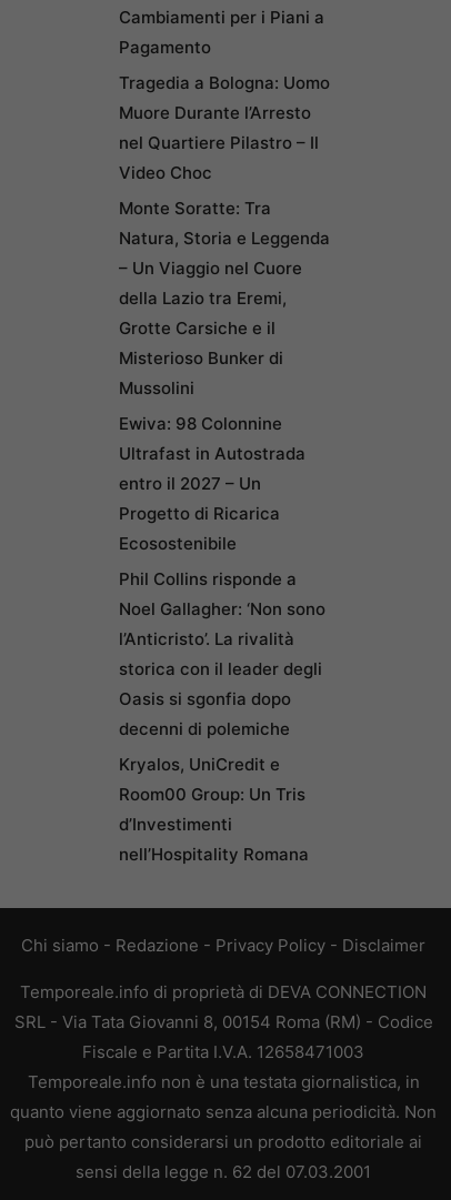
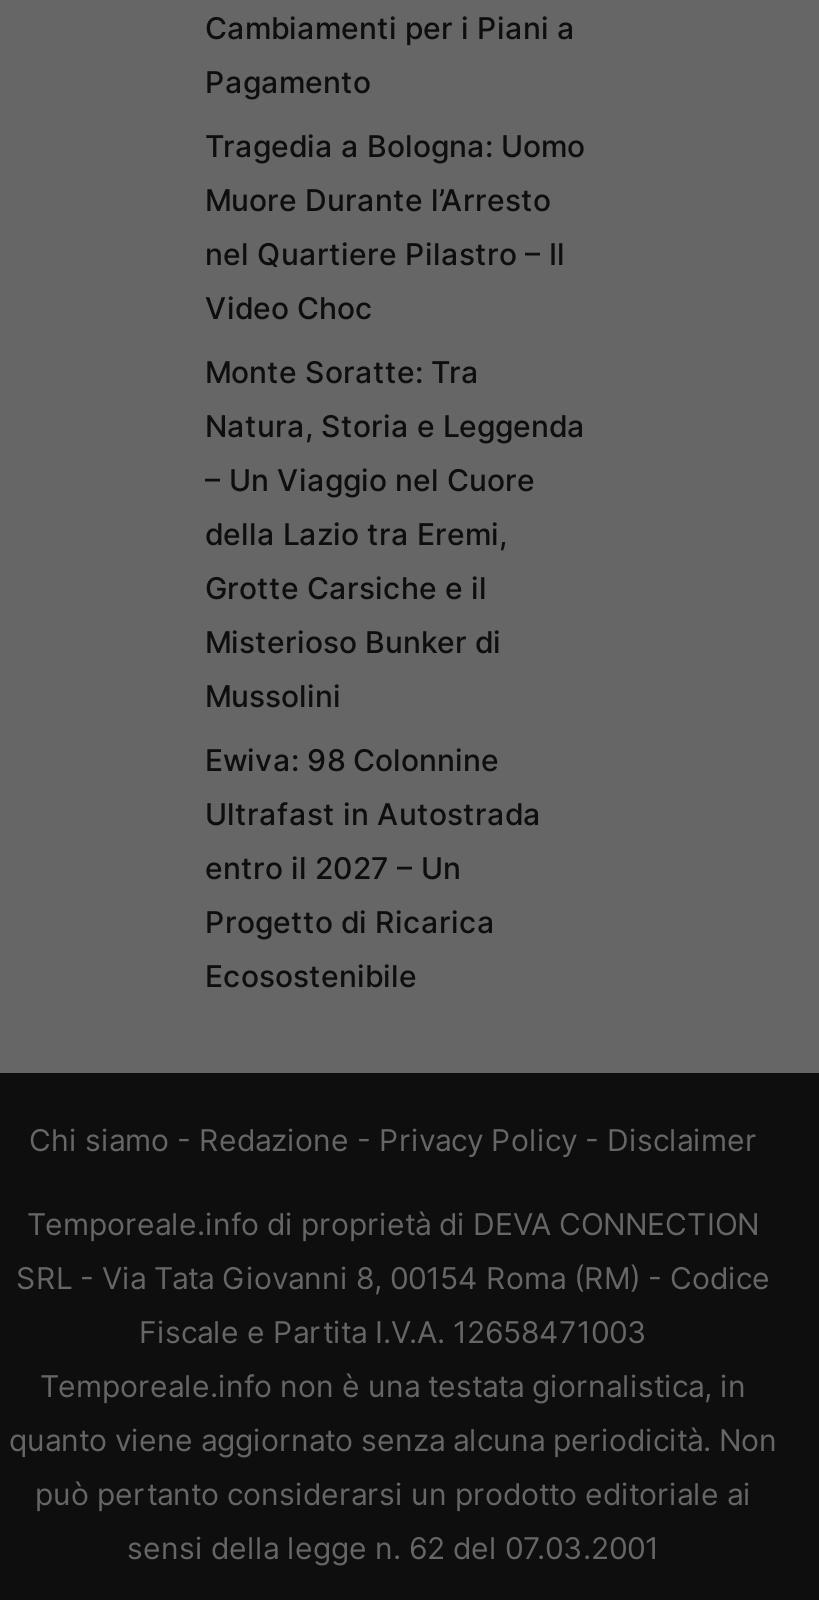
- Phil Collins risponde a
- Noel Gallagher: ‘Non sono
- l’Anticristo’. La rivalità
- storica con il leader degli
- Oasis si sgonfia dopo
- decenni di polemiche
- Kryalos, UniCredit e
- Room00 Group: Un Tris
- d’Investimenti
- nell’Hospitality Romana
